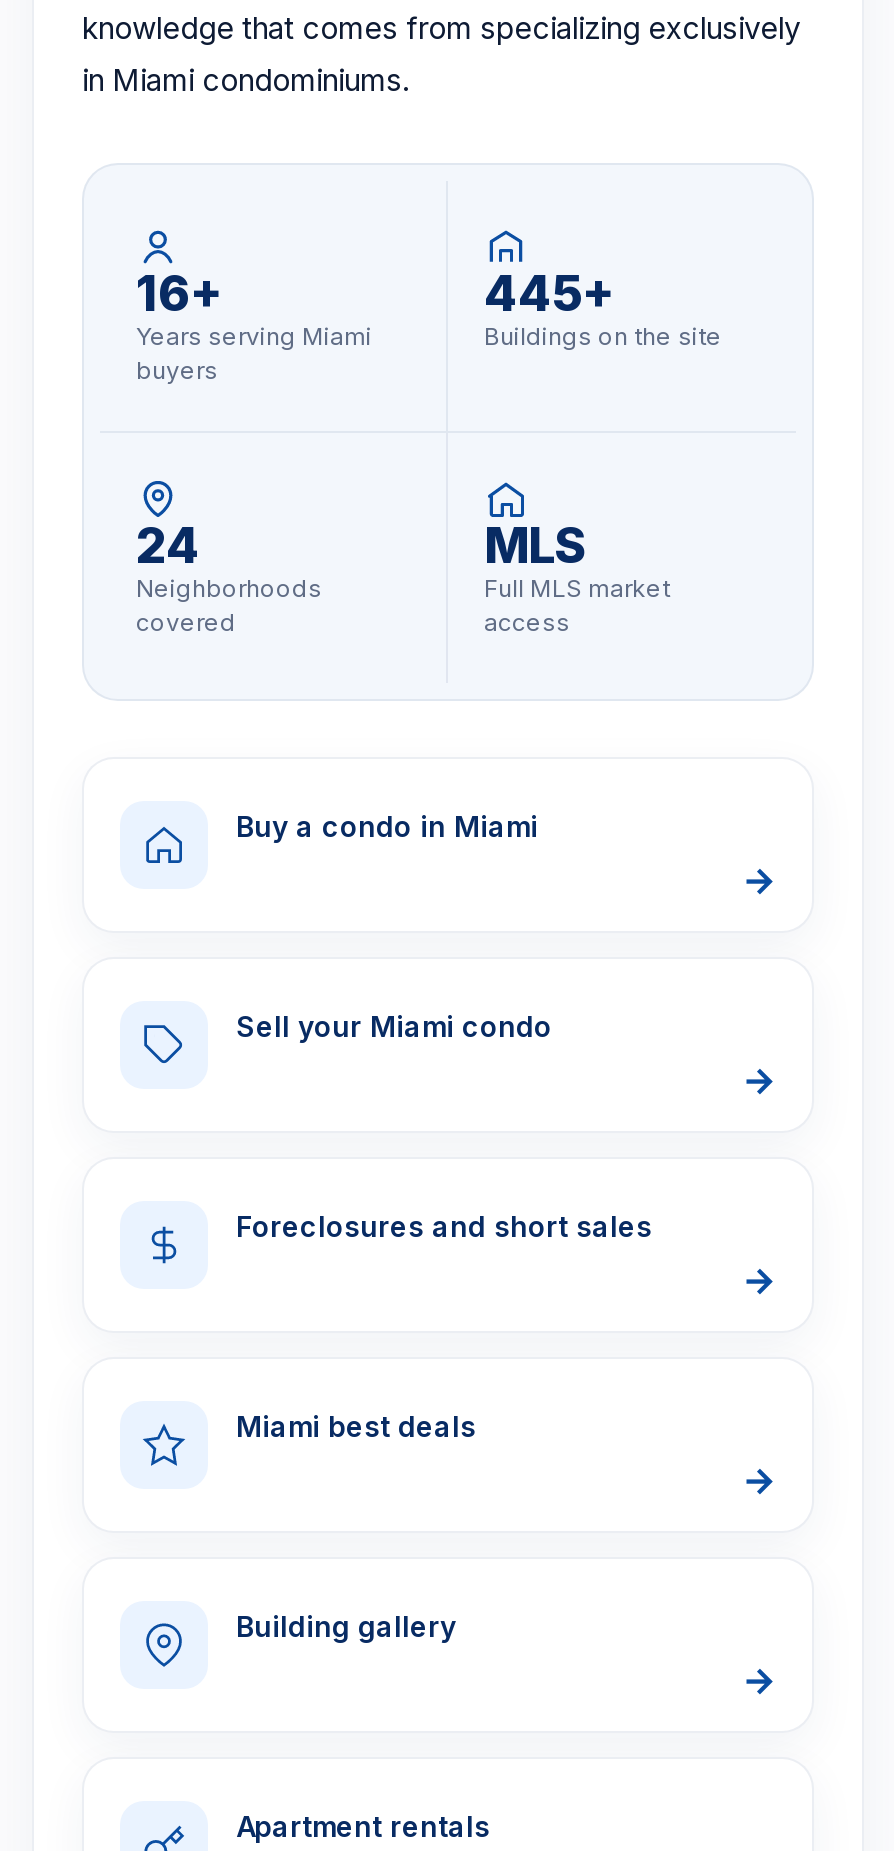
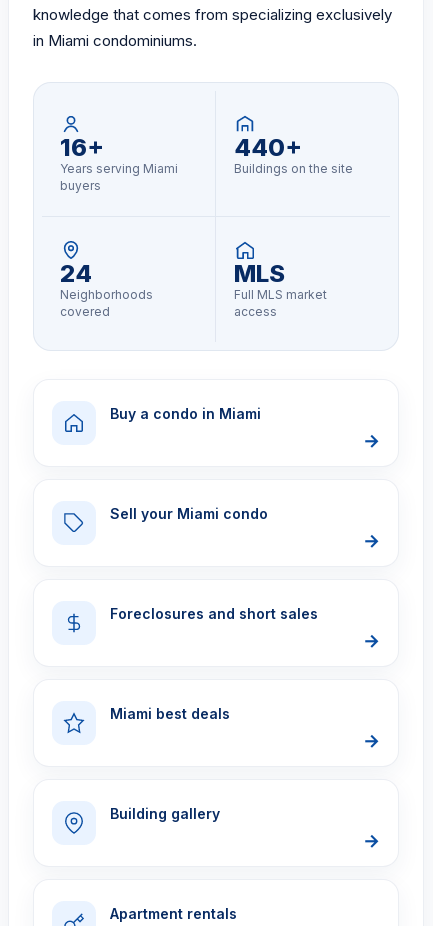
- 445+
+ 440+
